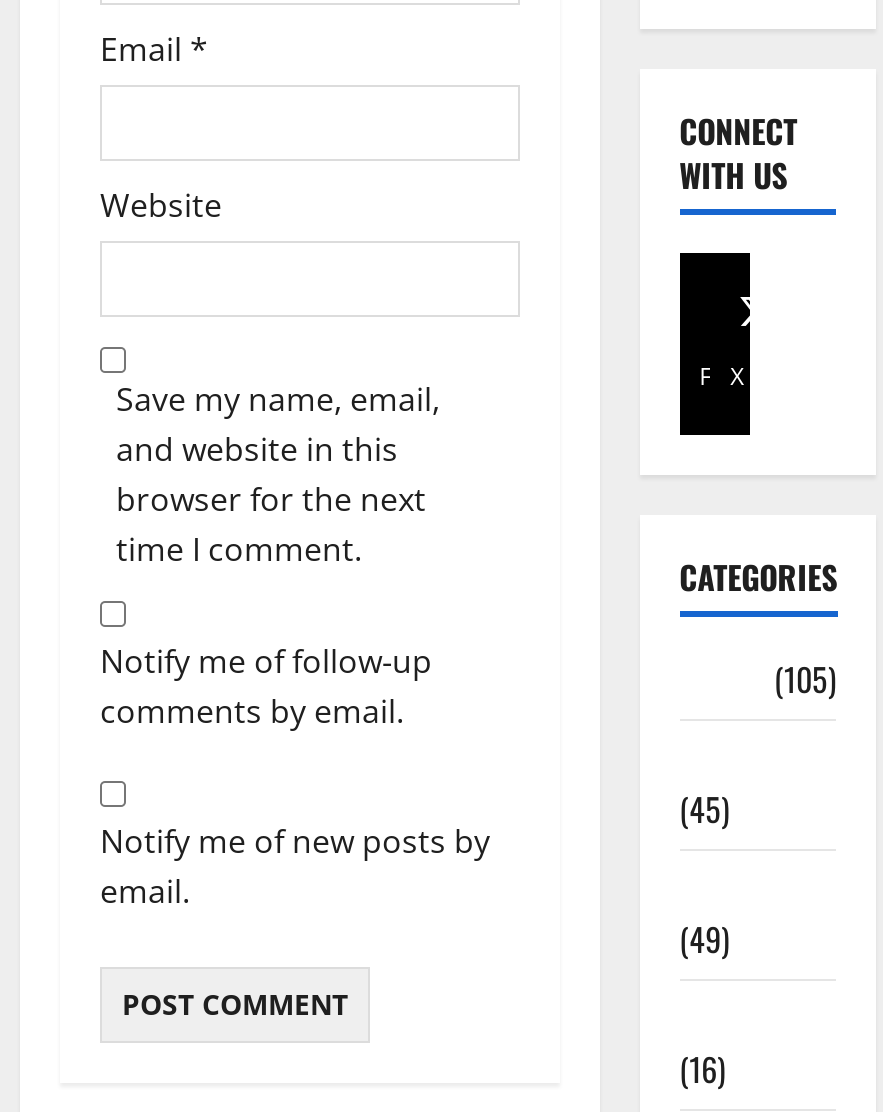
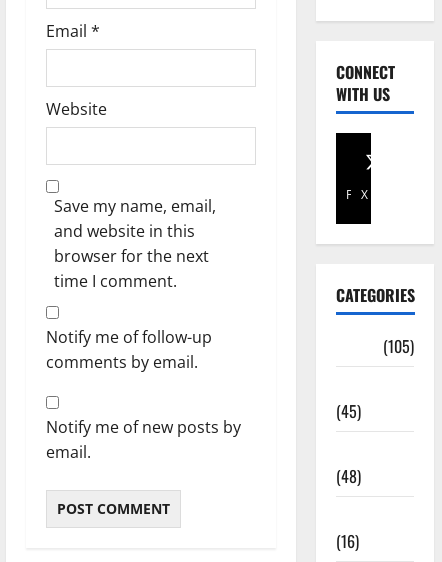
- (49)
+ (48)
